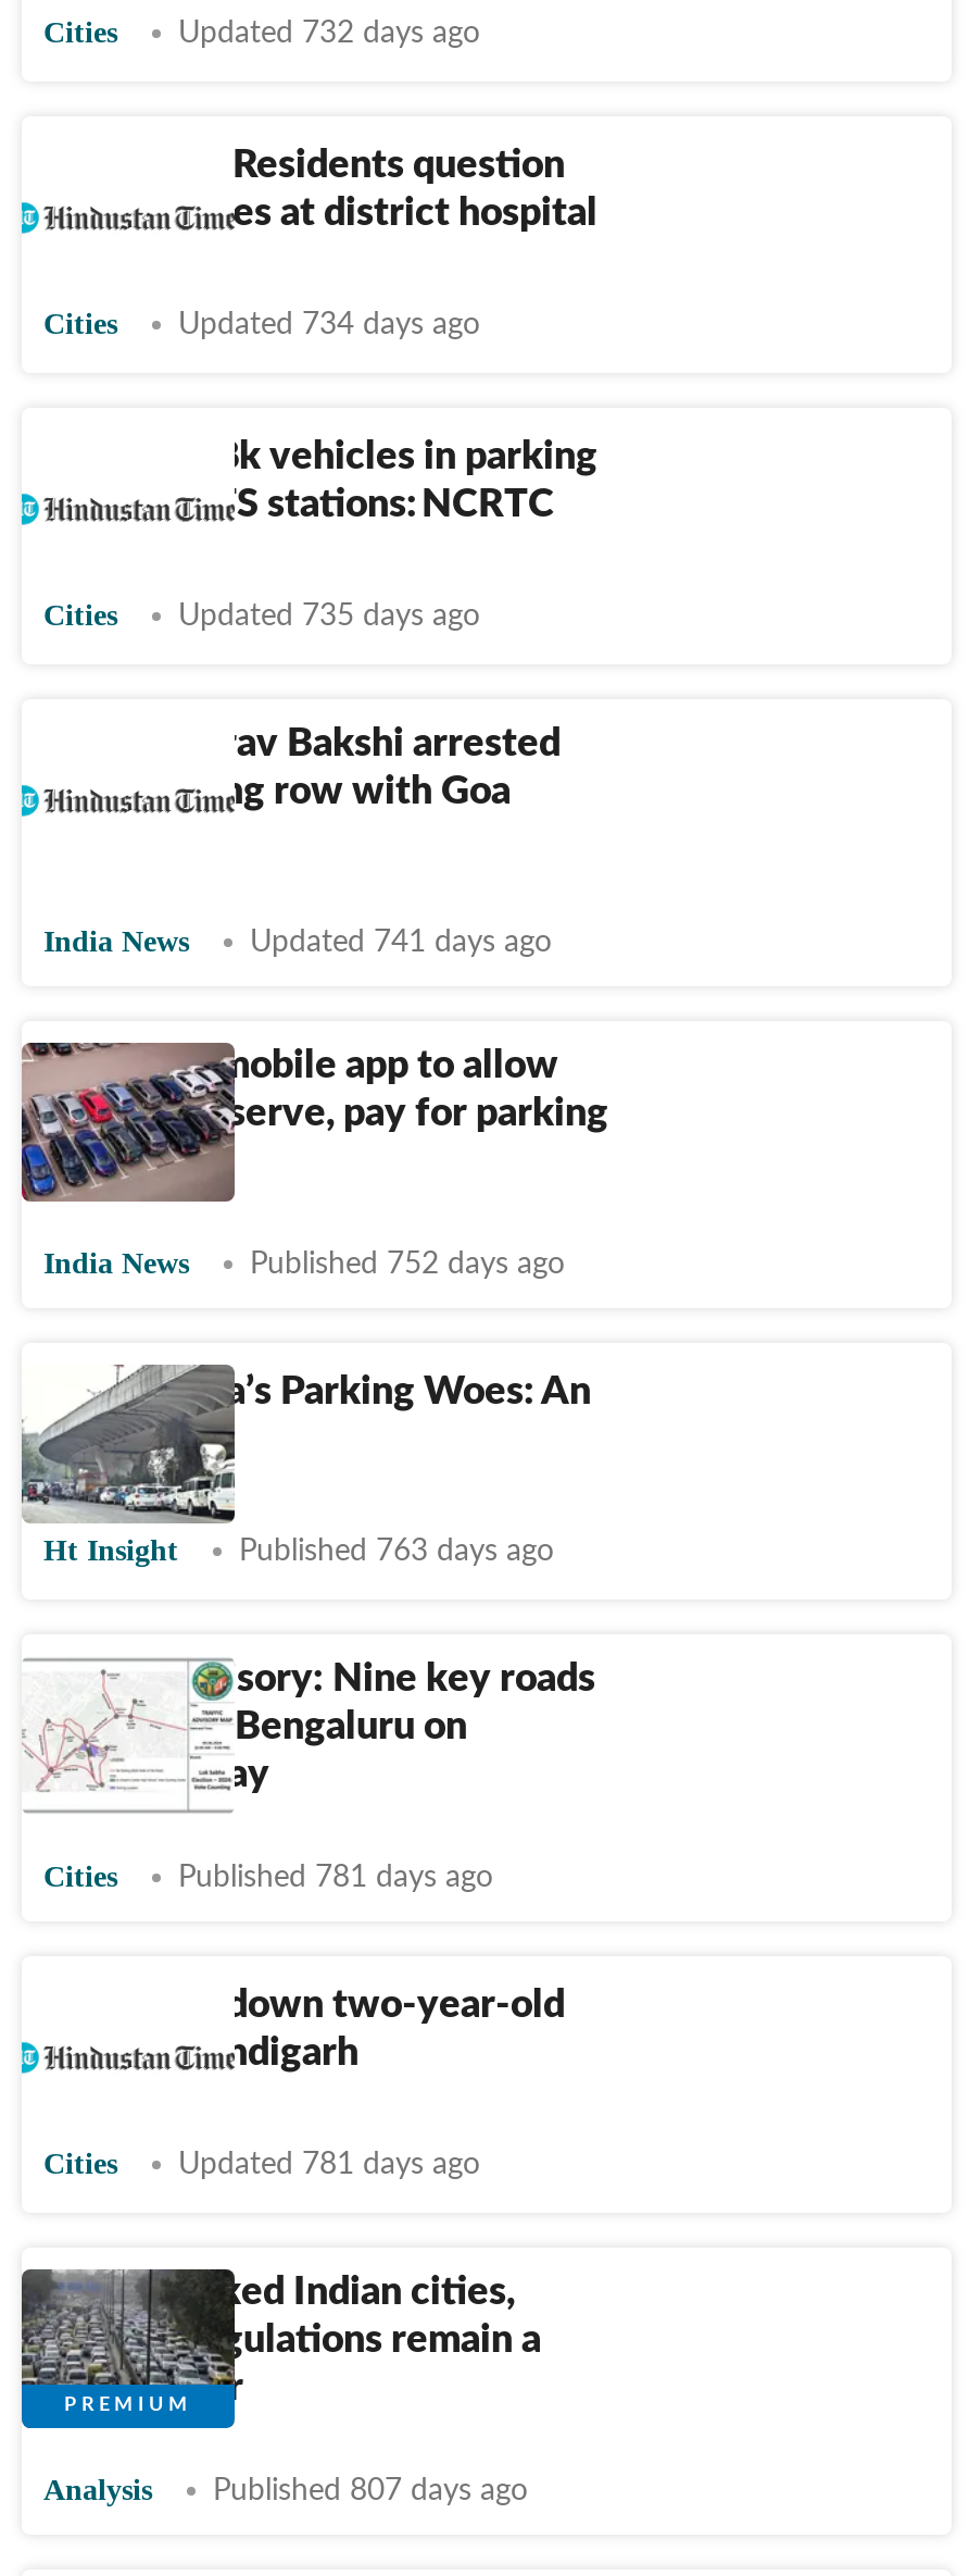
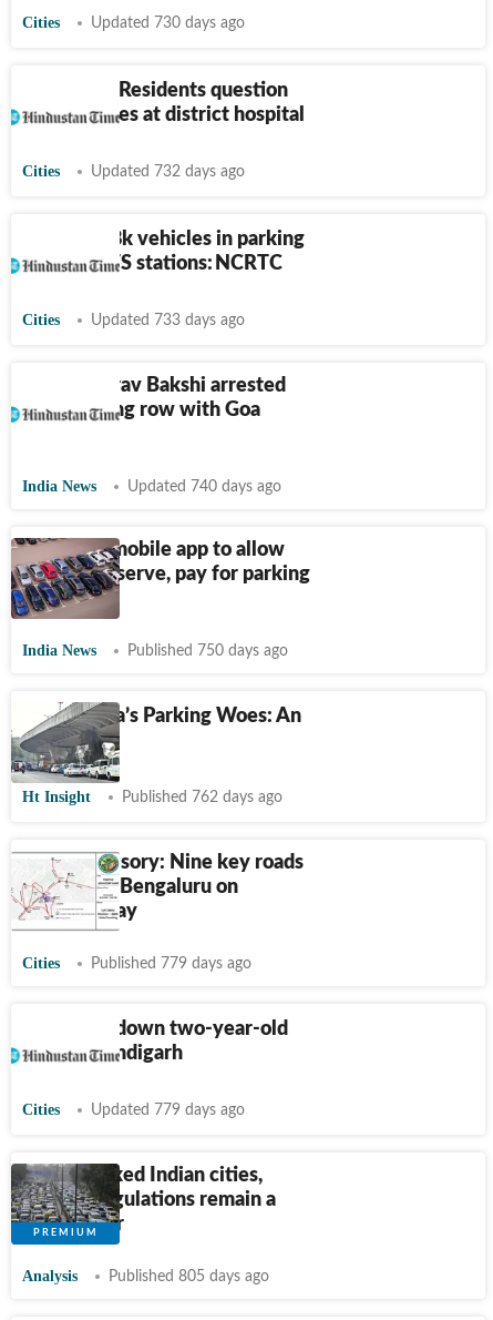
moved down: Updated 732 days ago

+ Updated 730 days ago

- Updated 734 days ago

- Updated 735 days ago
+ Updated 733 days ago

- Updated 741 days ago
+ Updated 740 days ago

- Published 752 days ago
+ Published 750 days ago

- Published 763 days ago
+ Published 762 days ago

- Published 781 days ago
+ Published 779 days ago

- Updated 781 days ago
+ Updated 779 days ago

- Published 807 days ago
+ Published 805 days ago
